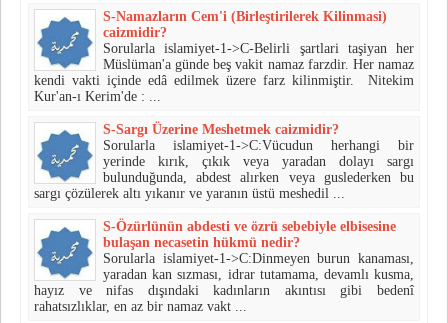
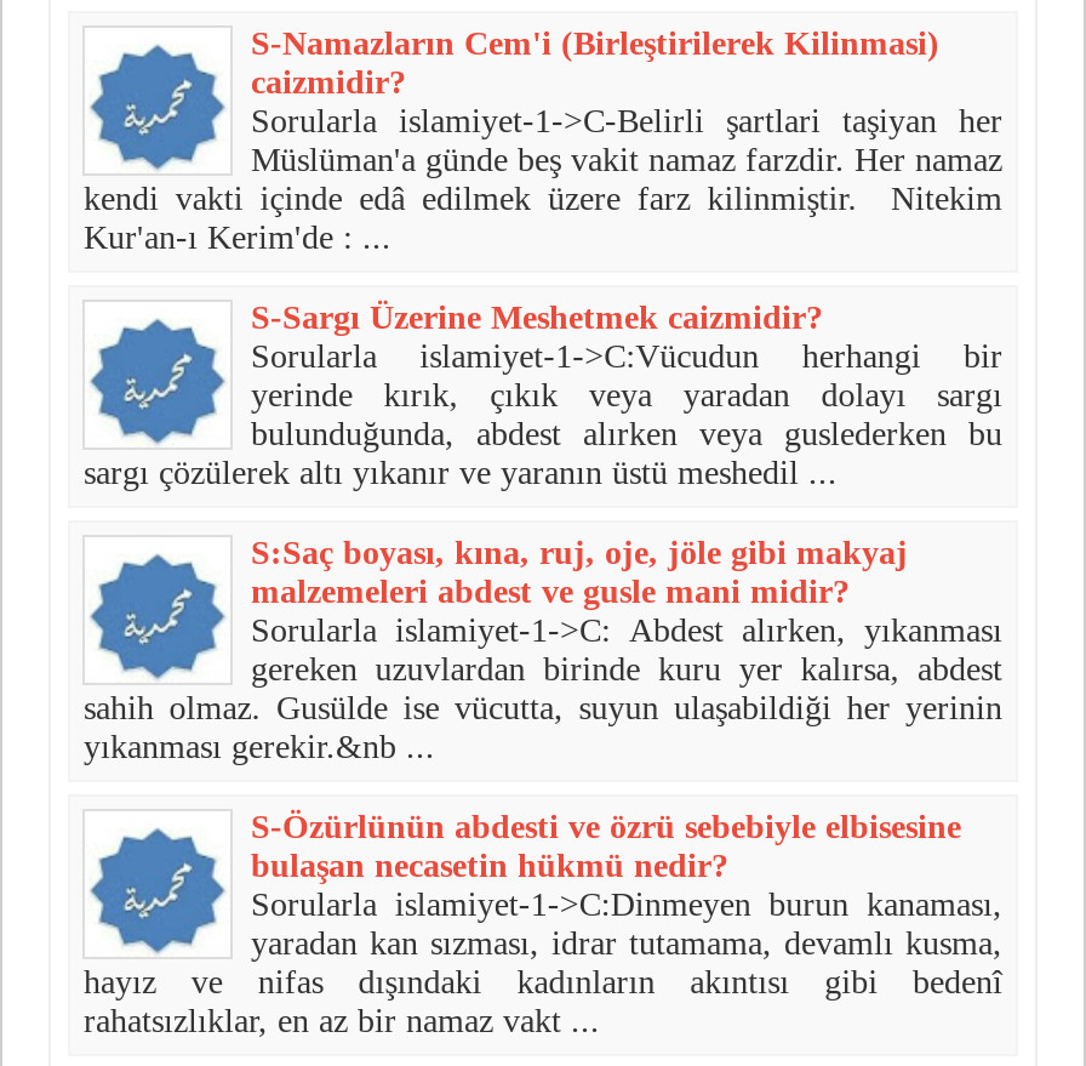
+ S:Saç boyası, kına, ruj, oje, jöle gibi makyaj
+ malzemeleri abdest ve gusle mani midir?
+ Sorularla islamiyet-1->C: Abdest alırken, yıkanması
+ gereken uzuvlardan birinde kuru yer kalırsa, abdest
+ sahih olmaz. Gusülde ise vücutta, suyun ulaşabildiği her yerinin
+ yıkanması gerekir.&nb ...
